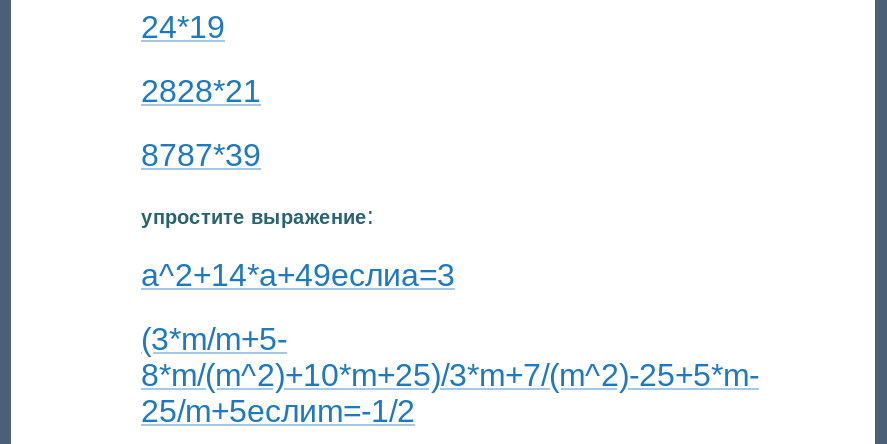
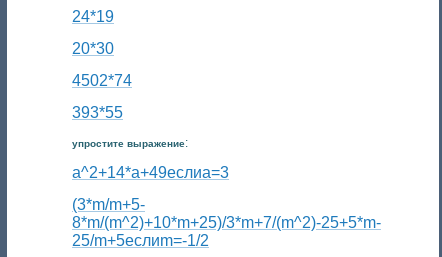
- 2828*21
- 8787*39
+ 20*30
+ 4502*74
+ 393*55
